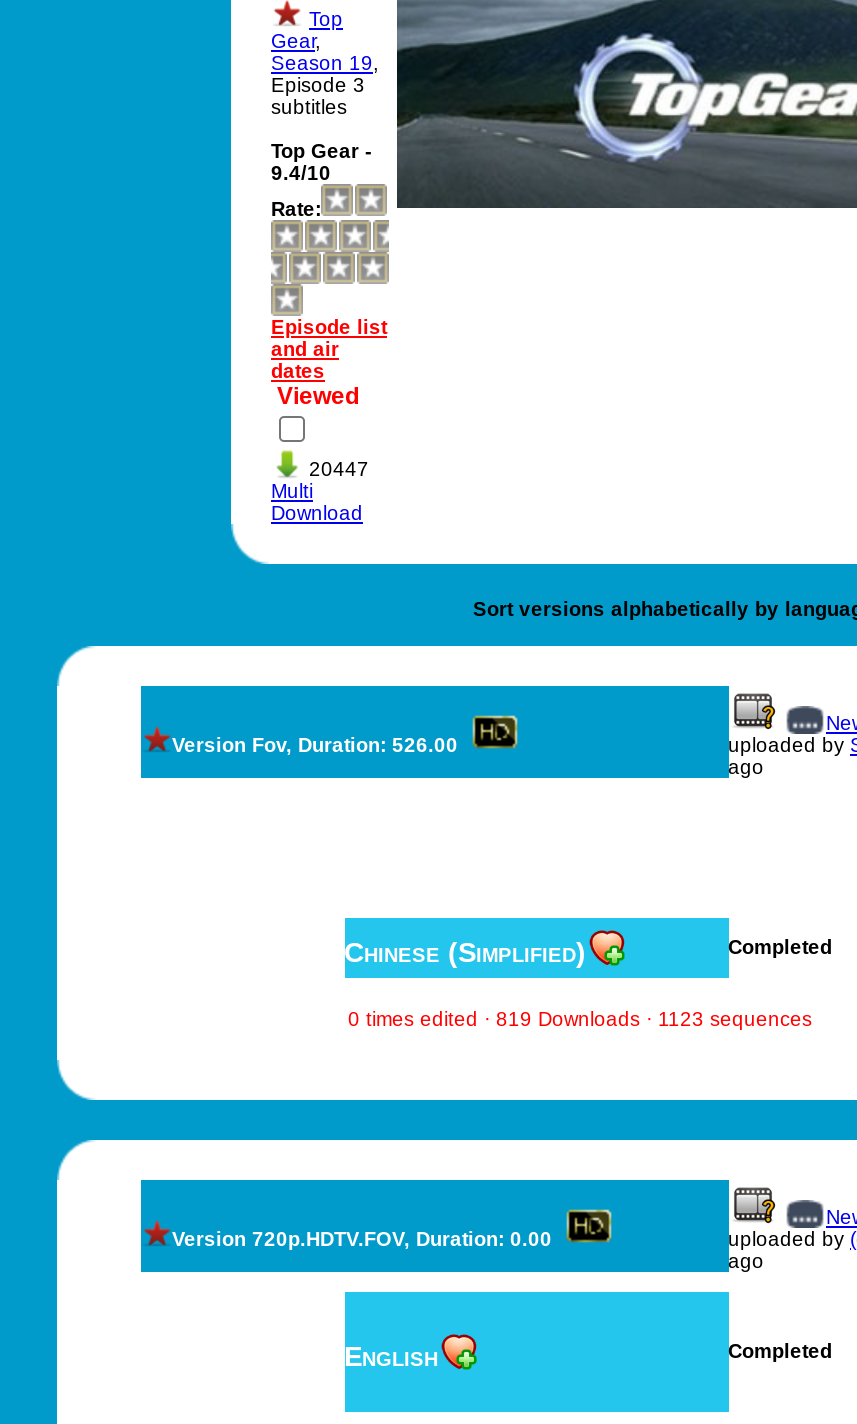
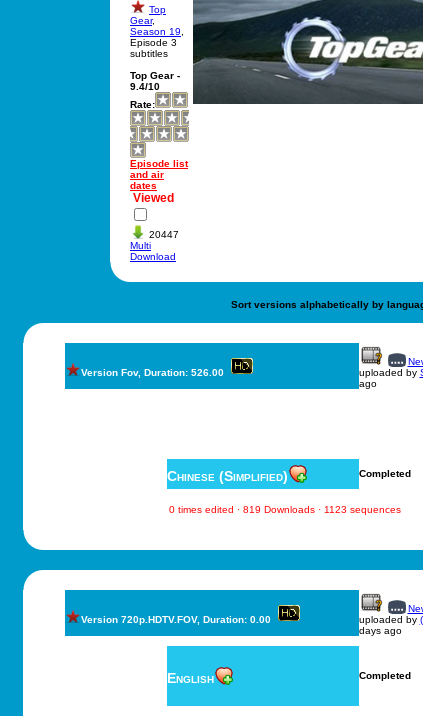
- ago
+ days ago
